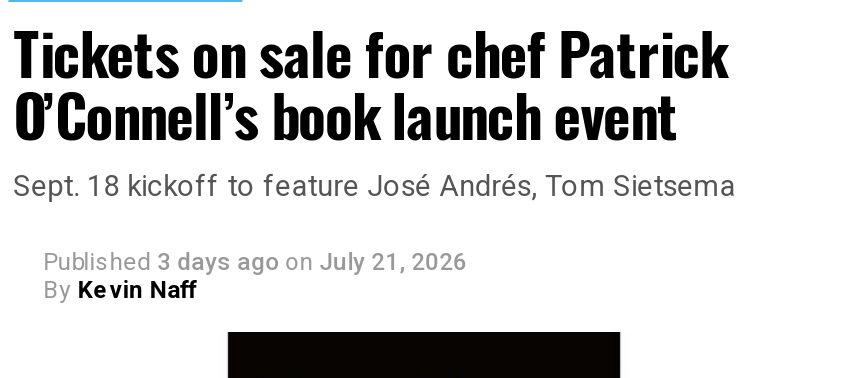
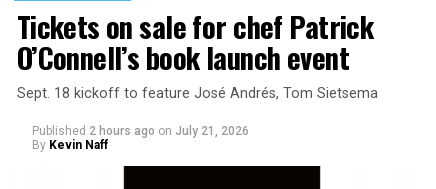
- Published 3 days ago on July 21, 2026
+ Published 2 hours ago on July 21, 2026
